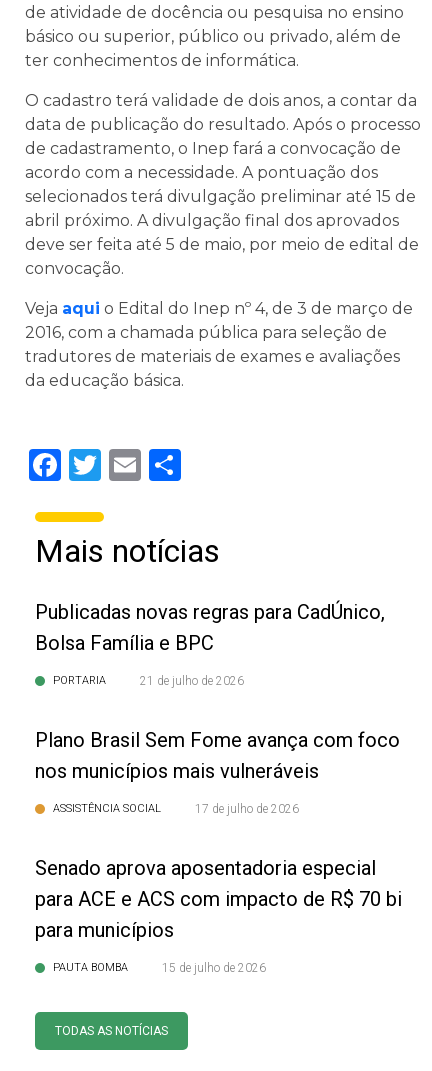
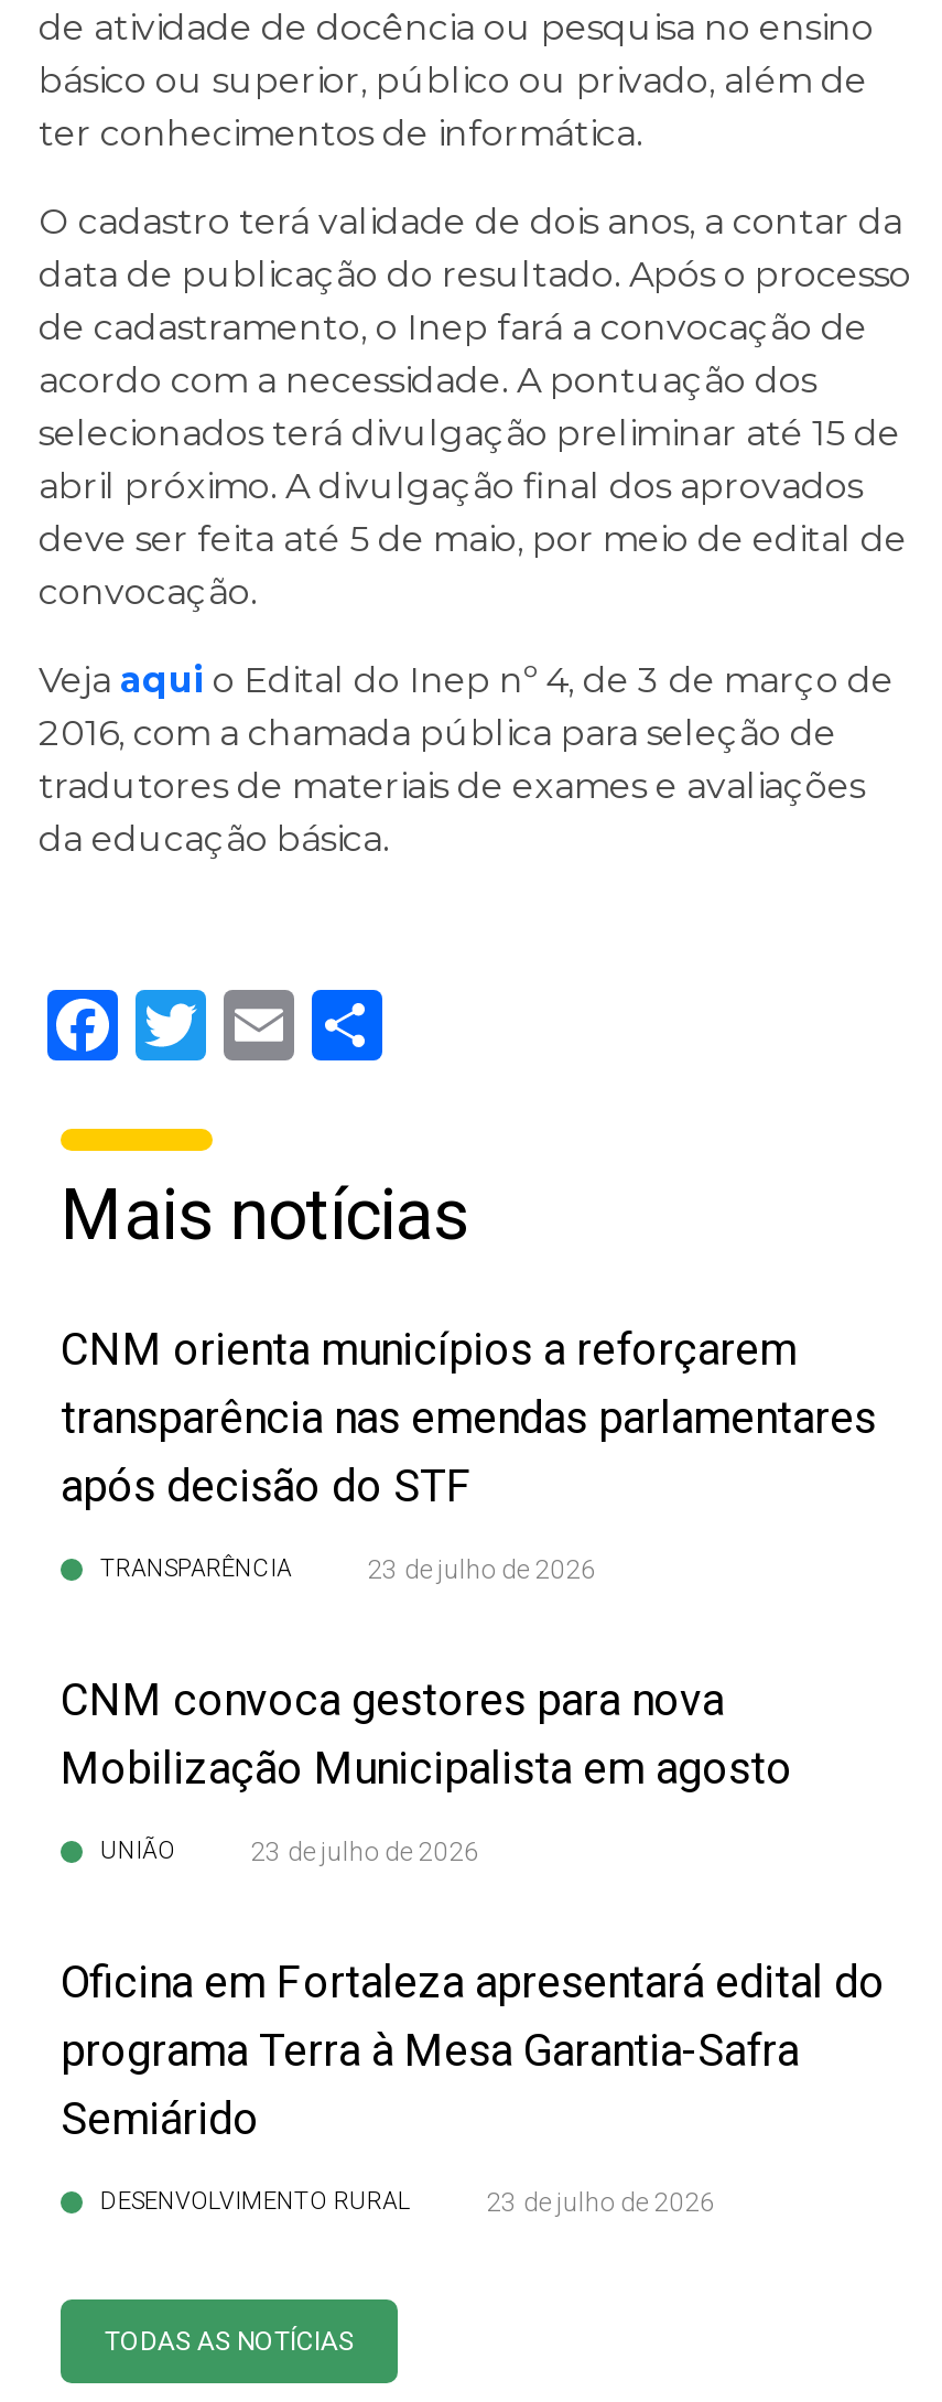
- Publicadas novas regras para CadÚnico,
- Bolsa Família e BPC
+ CNM orienta municípios a reforçarem
+ transparência nas emendas parlamentares
+ após decisão do STF

- PORTARIA
- 21 de julho de 2026
+ TRANSPARÊNCIA
+ 23 de julho de 2026

- Plano Brasil Sem Fome avança com foco
- nos municípios mais vulneráveis
+ CNM convoca gestores para nova
+ Mobilização Municipalista em agosto

- ASSISTÊNCIA SOCIAL
- 17 de julho de 2026
+ UNIÃO
+ 23 de julho de 2026

- Senado aprova aposentadoria especial
- para ACE e ACS com impacto de R$ 70 bi
- para municípios
+ Oficina em Fortaleza apresentará edital do
+ programa Terra à Mesa Garantia-Safra
+ Semiárido

- PAUTA BOMBA
- 15 de julho de 2026
+ DESENVOLVIMENTO RURAL
+ 23 de julho de 2026
